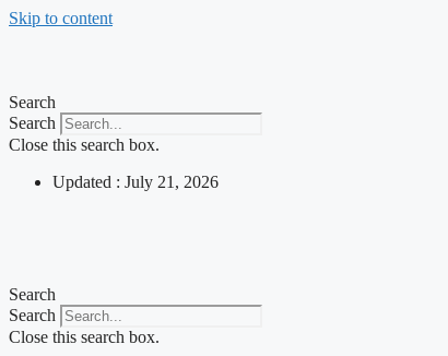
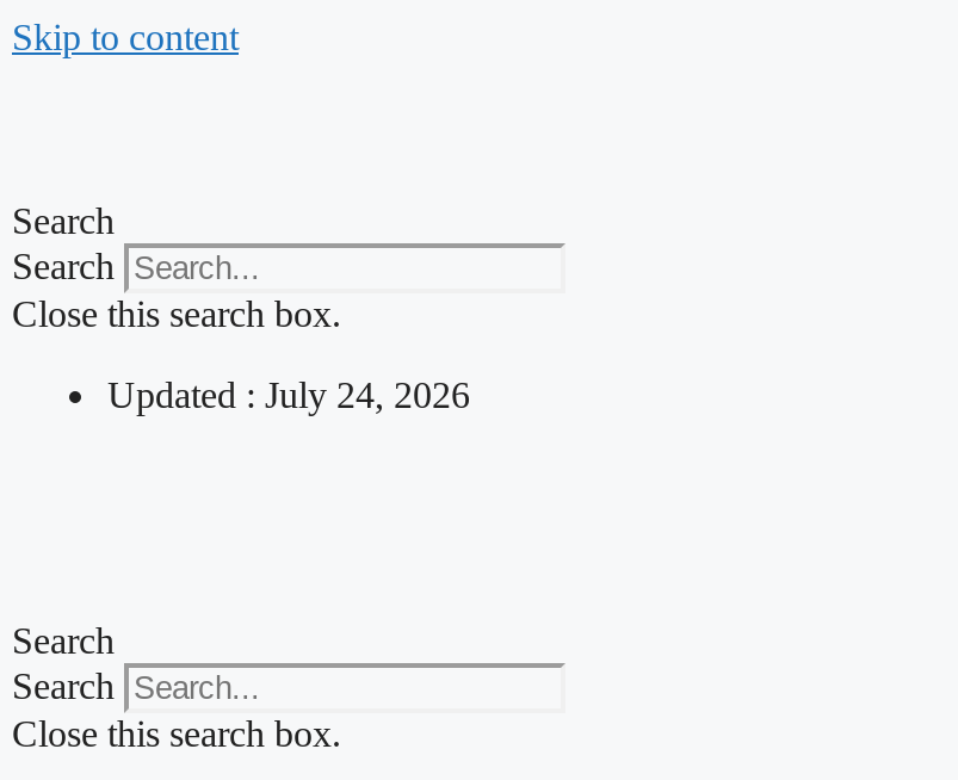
- Updated : July 21, 2026
+ Updated : July 24, 2026
